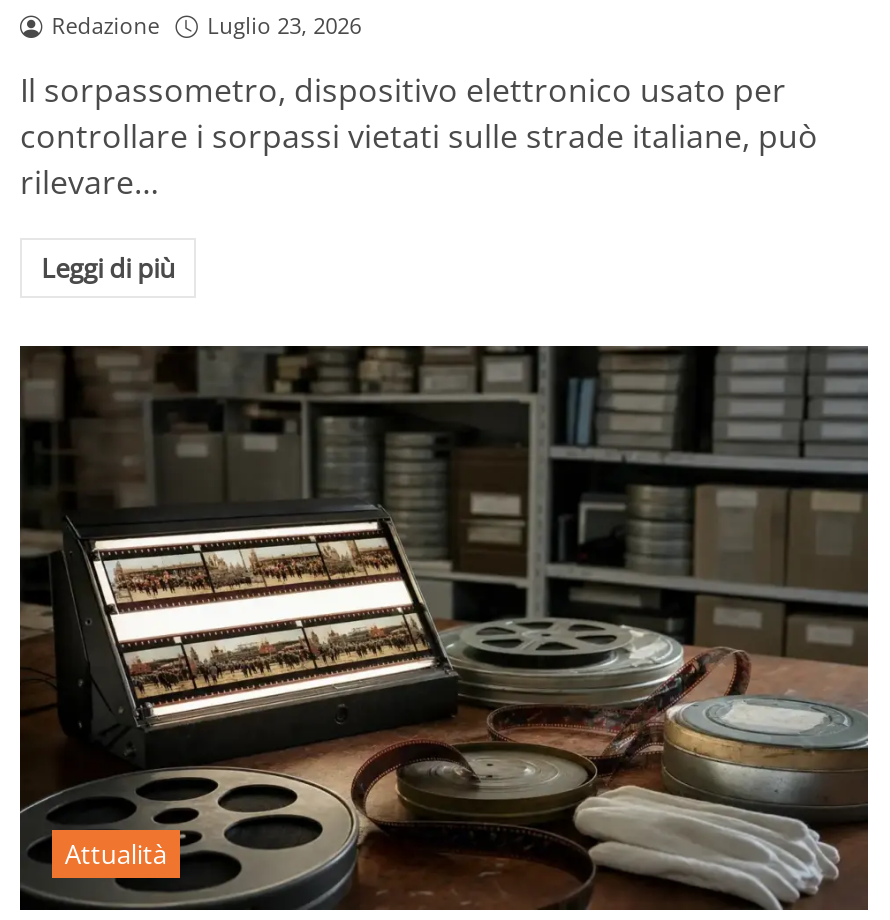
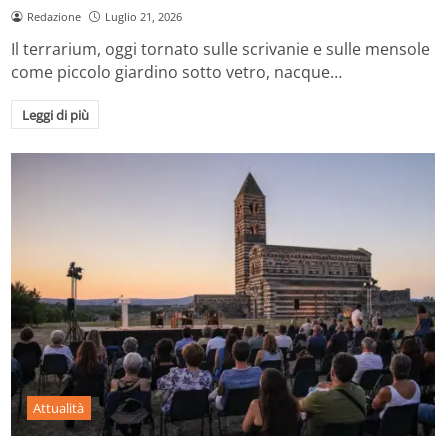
- Redazione Luglio 23, 2026
+ Redazione Luglio 21, 2026

- Il sorpassometro, dispositivo elettronico usato per
- controllare i sorpassi vietati sulle strade italiane, può
- rilevare…
+ Il terrarium, oggi tornato sulle scrivanie e sulle mensole
+ come piccolo giardino sotto vetro, nacque…

- [image]
+ [image]
